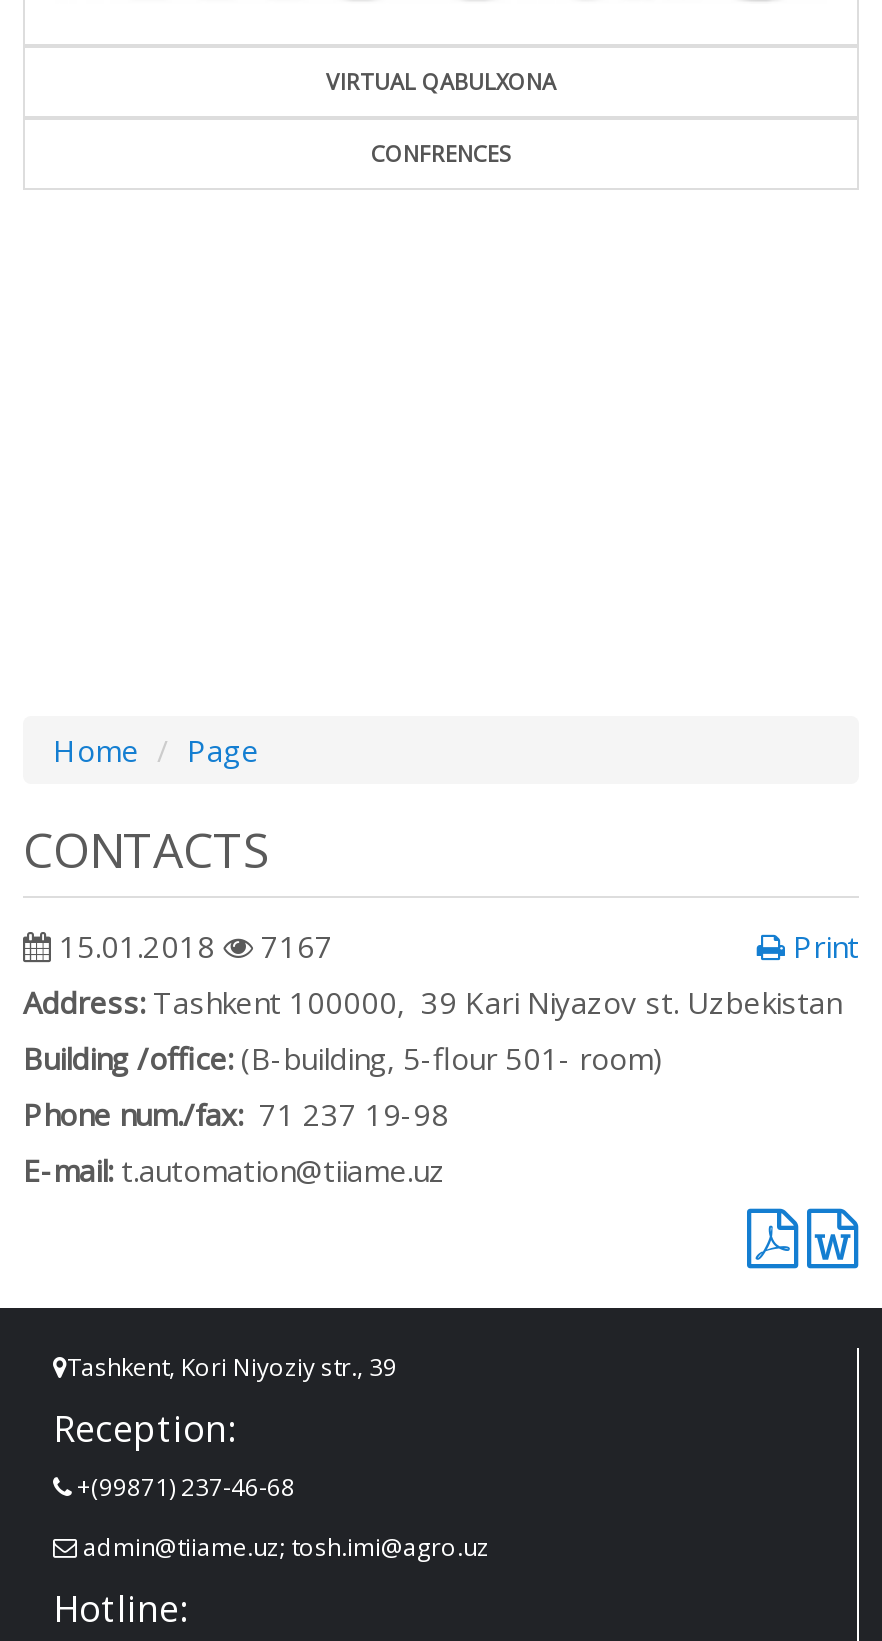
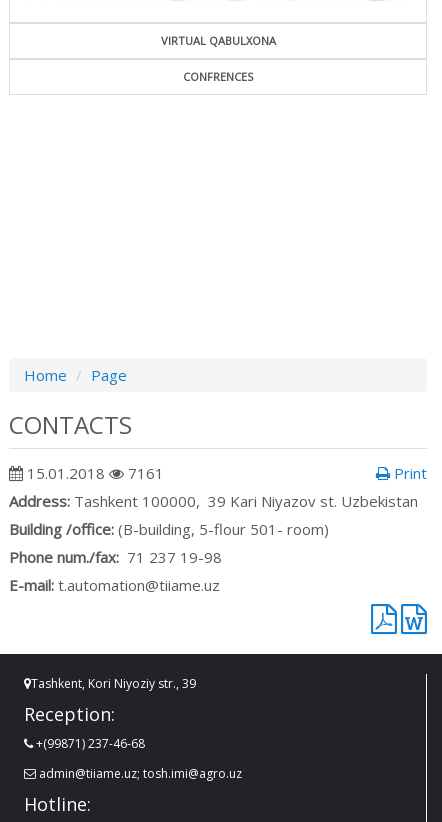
- 15.01.2018 7167
+ 15.01.2018 7161
